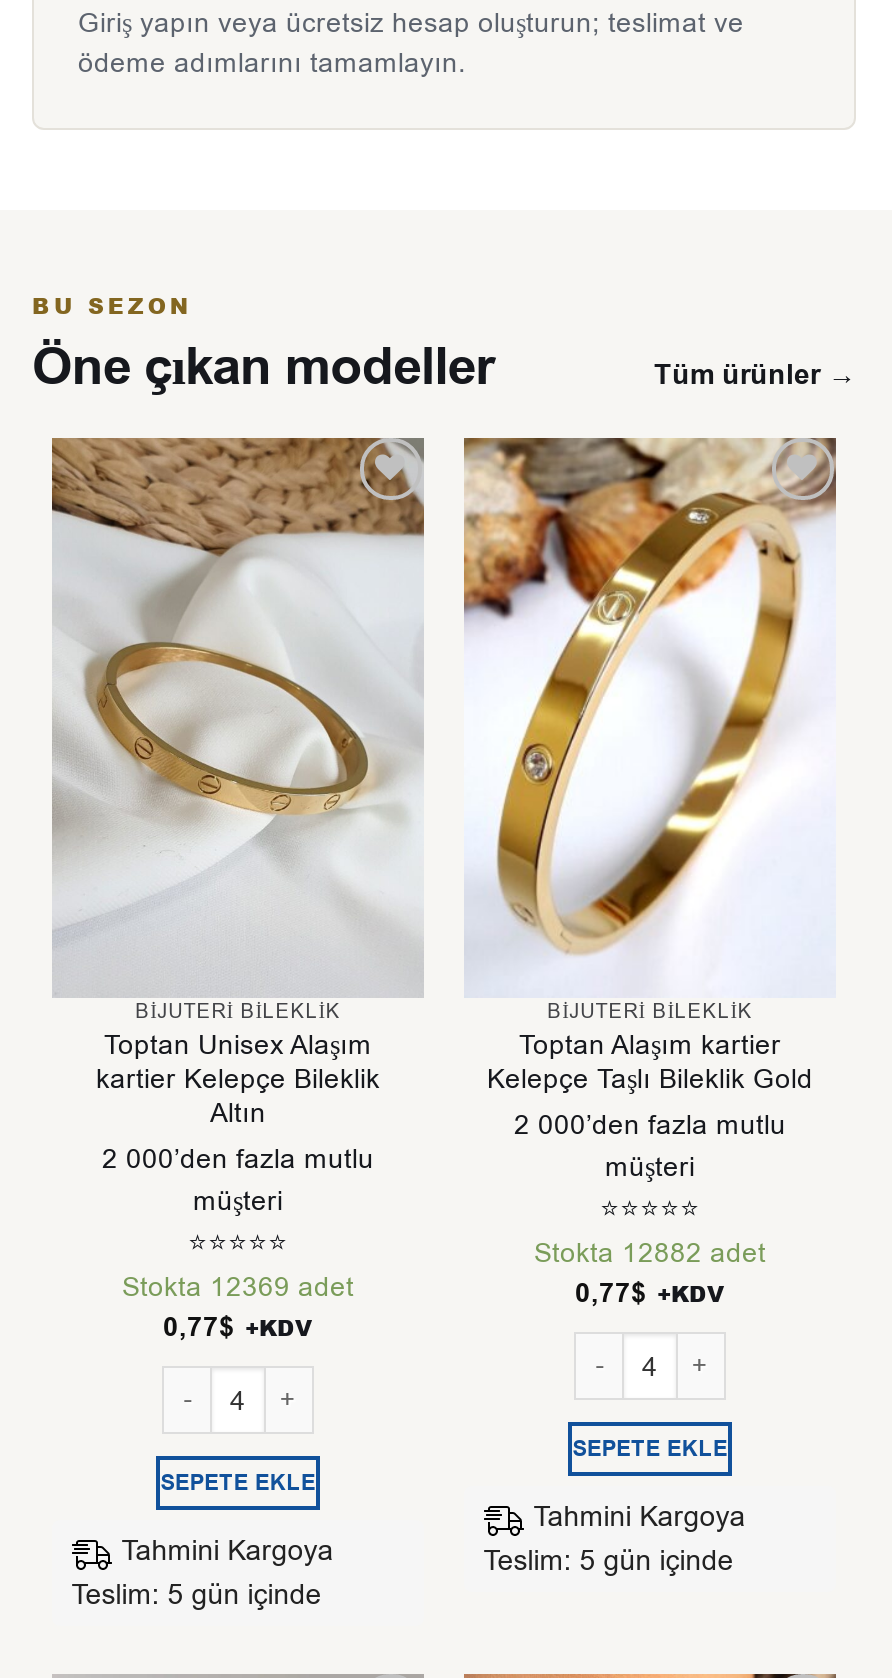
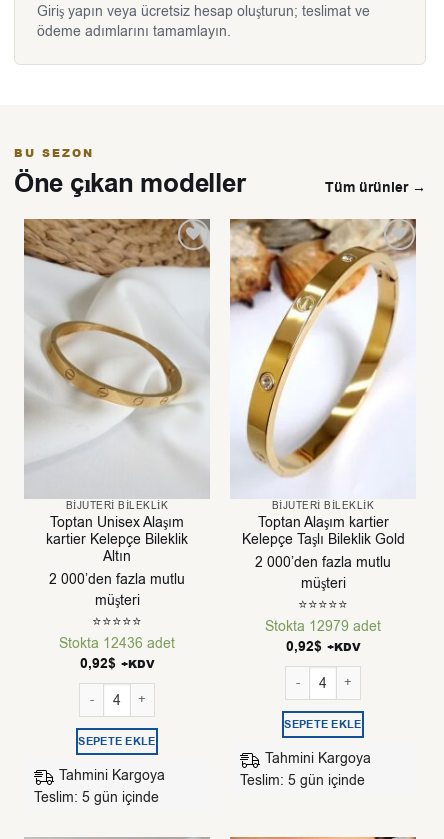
- Stokta 12882 adet
+ Stokta 12979 adet

- Stokta 12369 adet
+ Stokta 12436 adet

- 0,77$ +KDV
+ 0,92$ +KDV

- 0,77$ +KDV
+ 0,92$ +KDV
